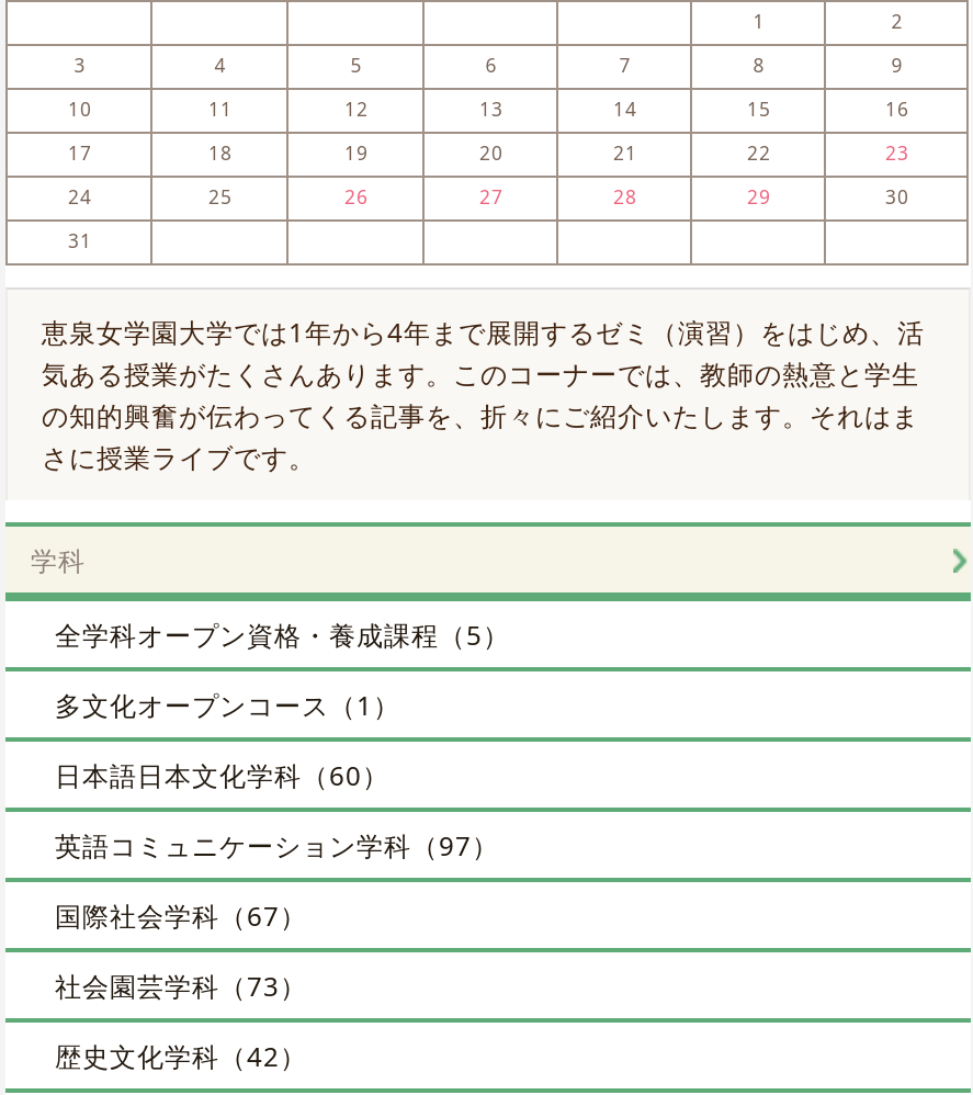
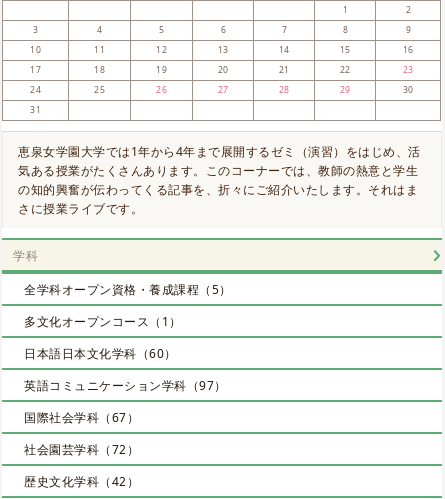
- 社会園芸学科（73）
+ 社会園芸学科（72）
